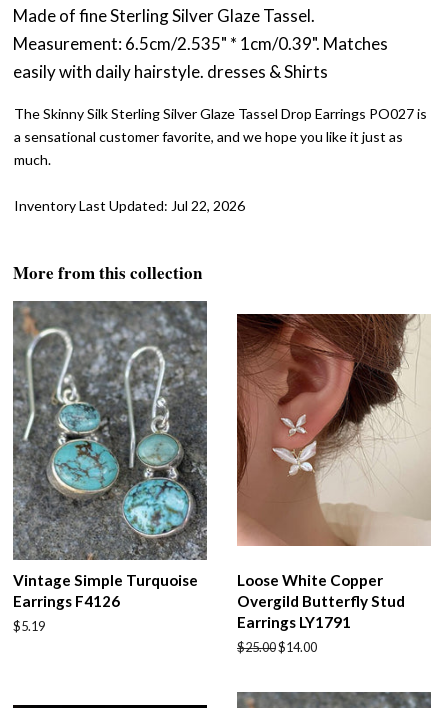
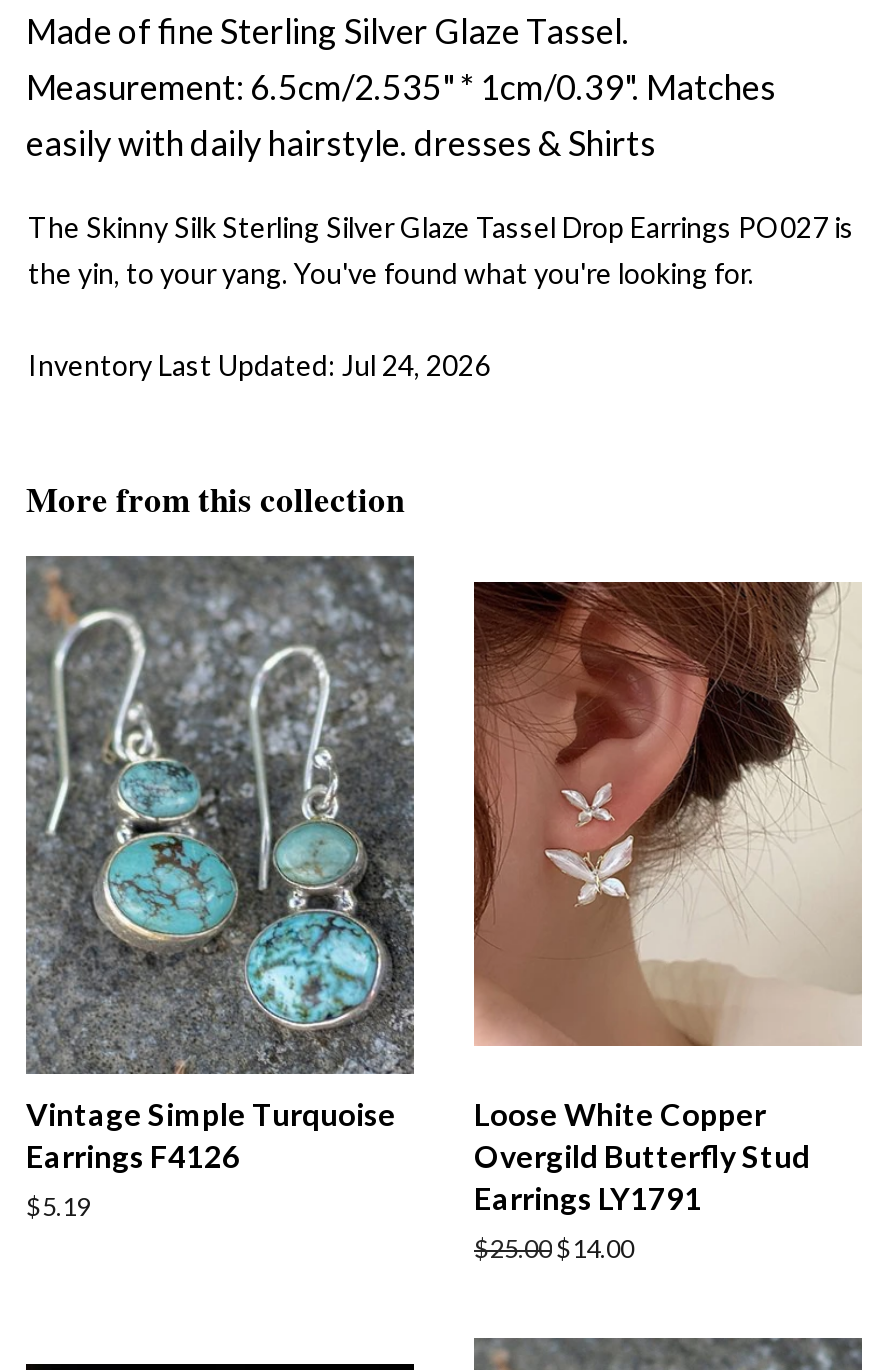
- a sensational customer favorite, and we hope you like it just as
- much.
+ the yin, to your yang. You've found what you're looking for.

- Inventory Last Updated: Jul 22, 2026
+ Inventory Last Updated: Jul 24, 2026
